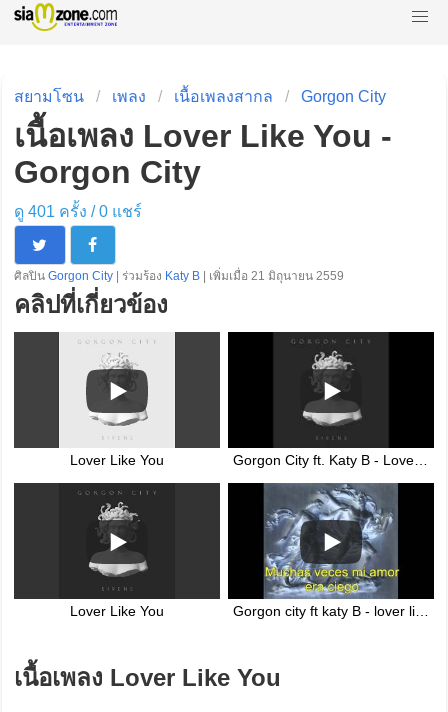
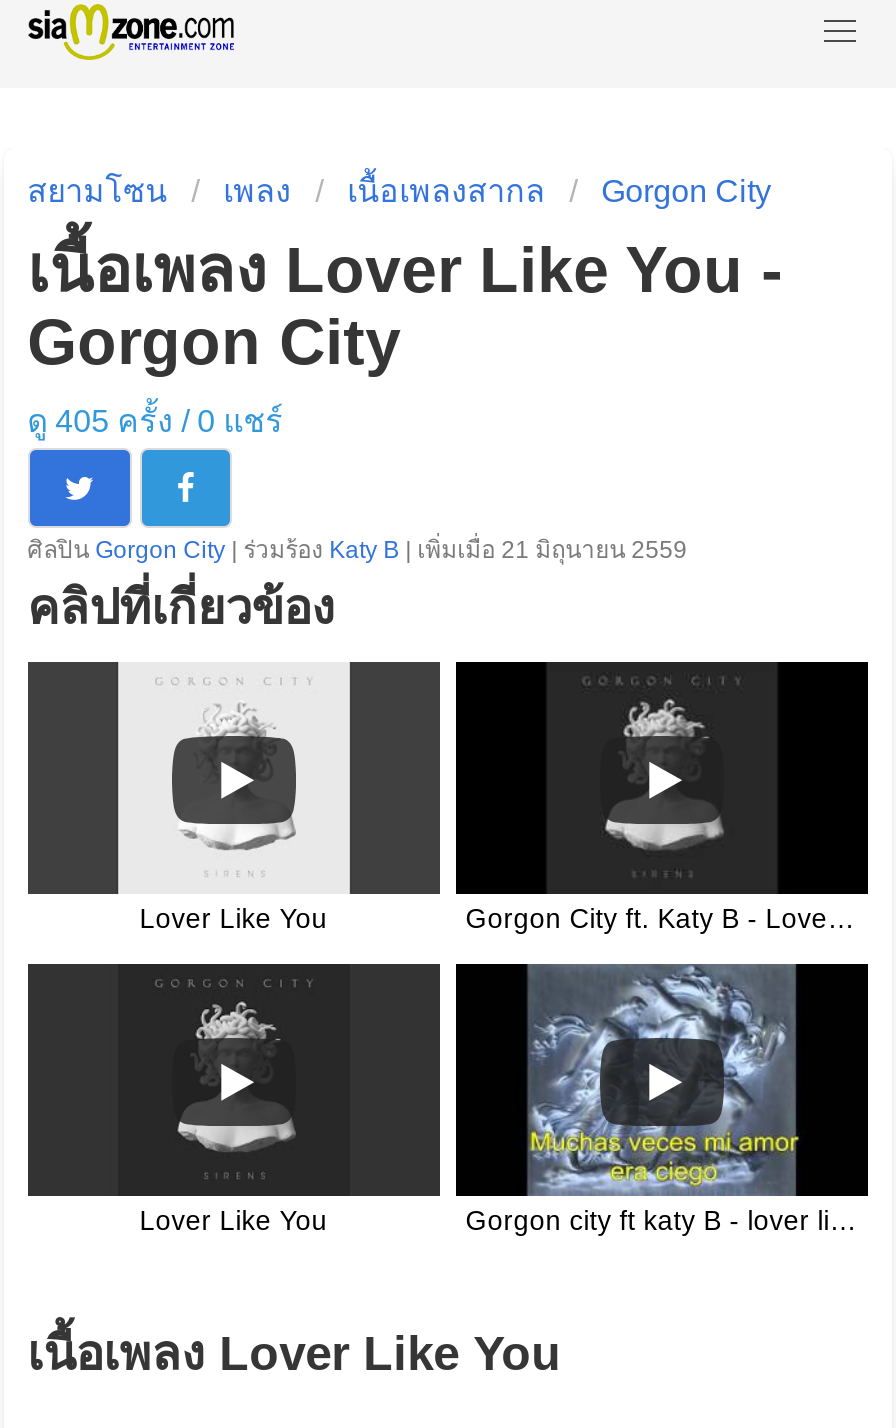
- ดู 401 ครั้ง / 0แชร์
+ ดู 405 ครั้ง / 0แชร์
